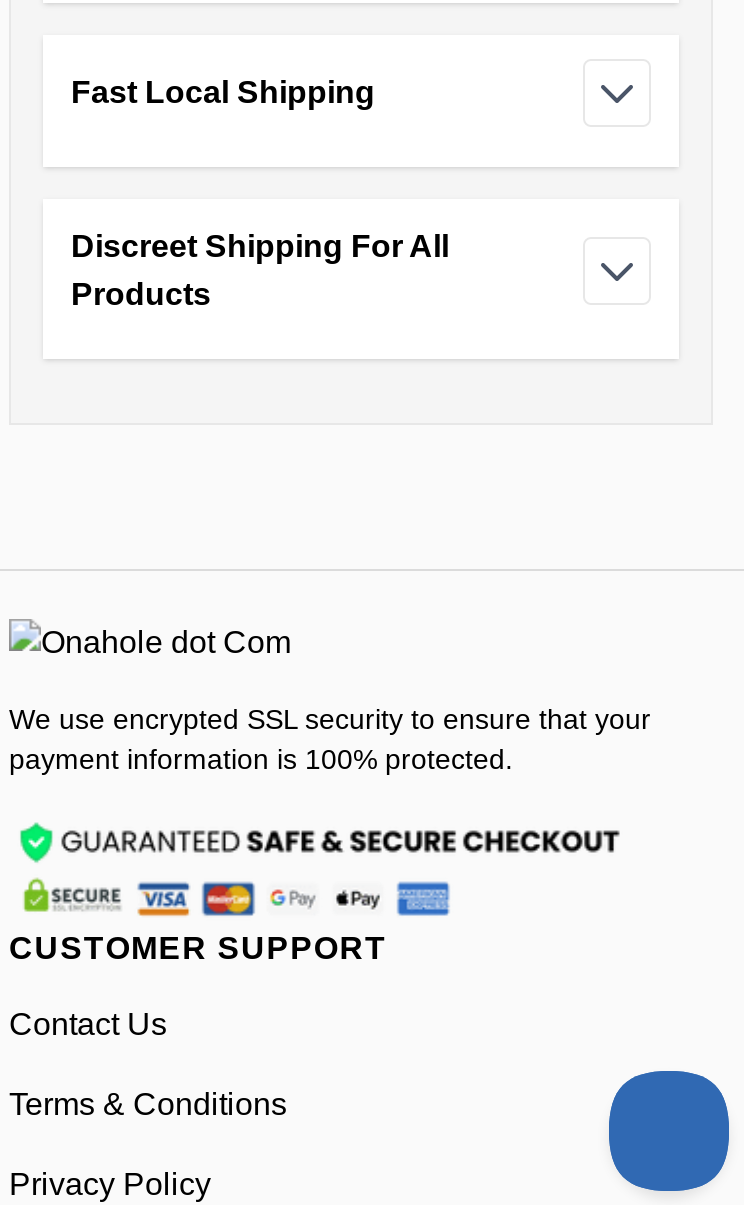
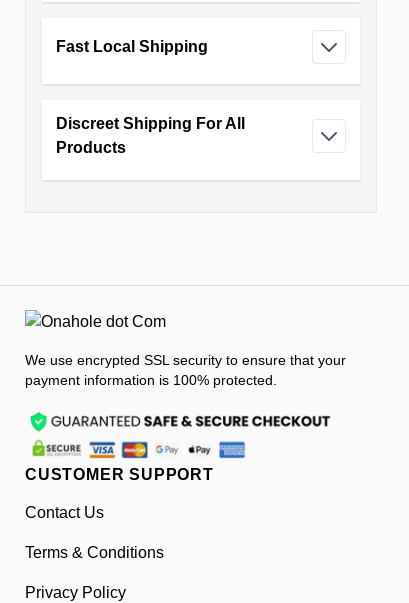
- [image]
